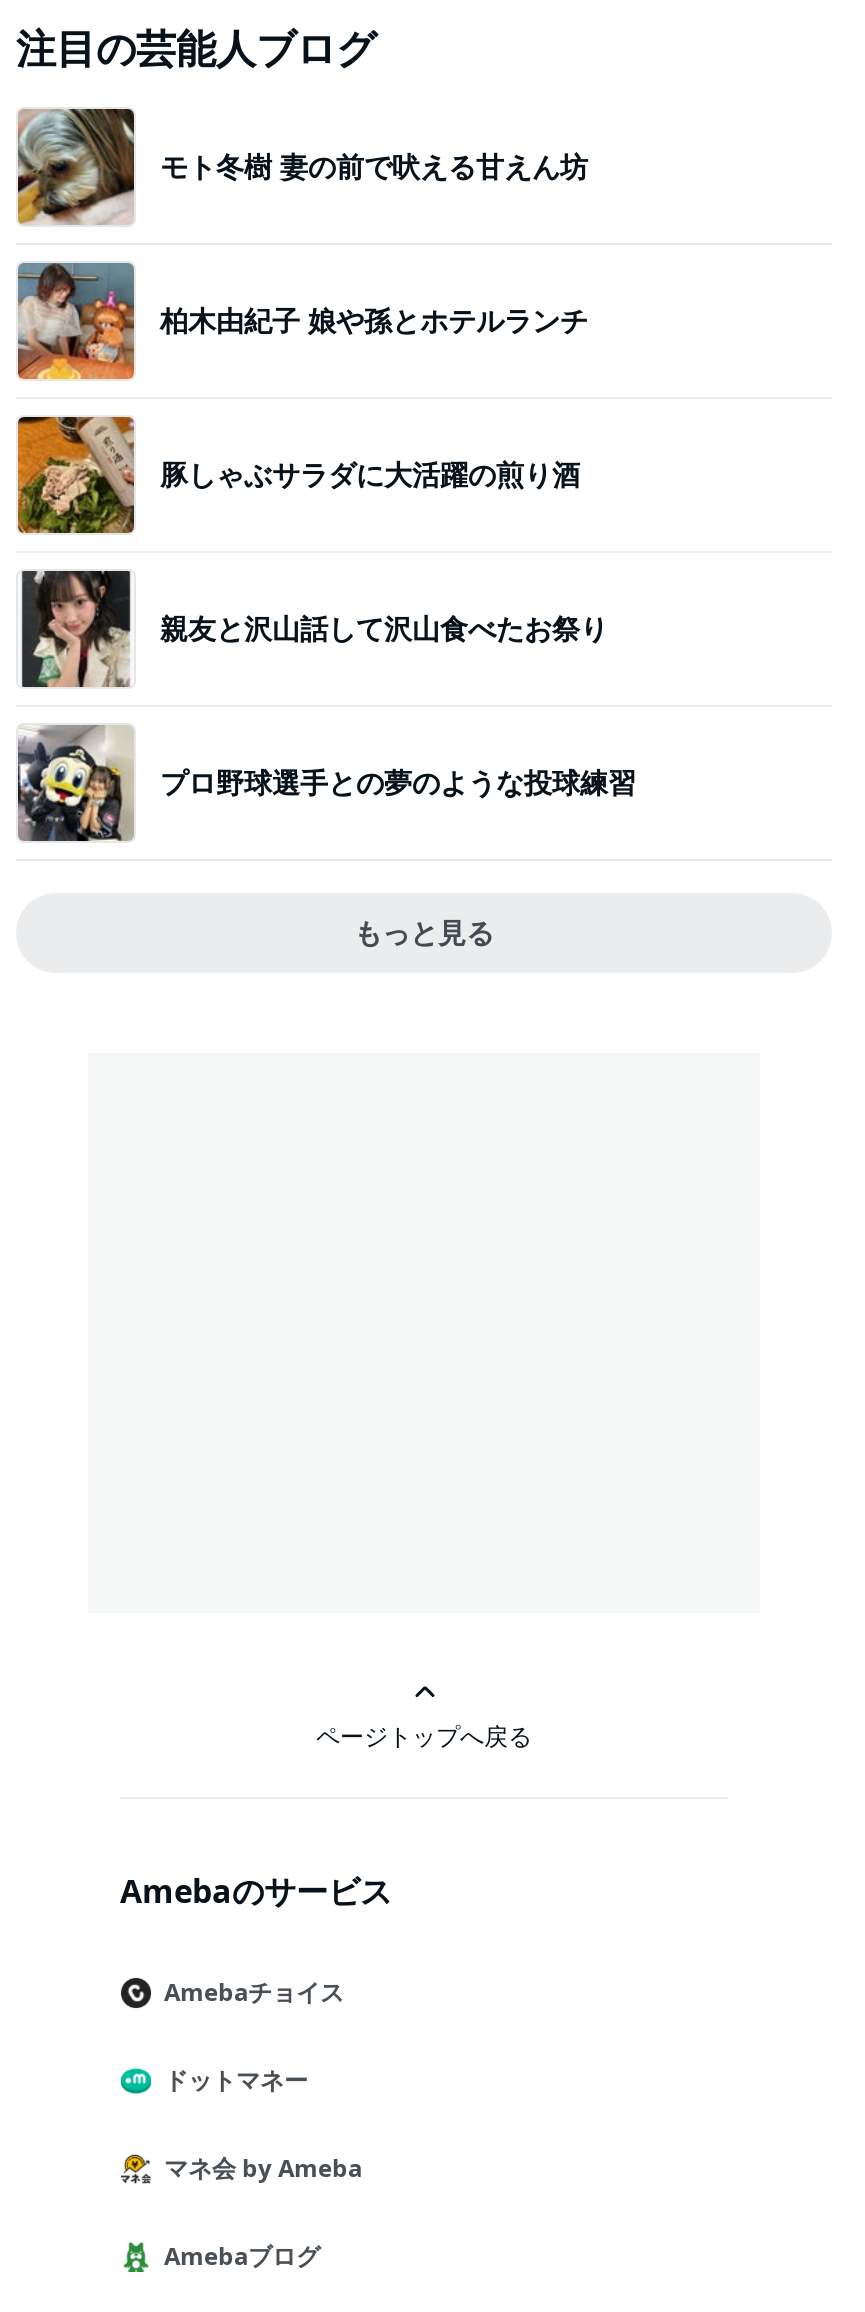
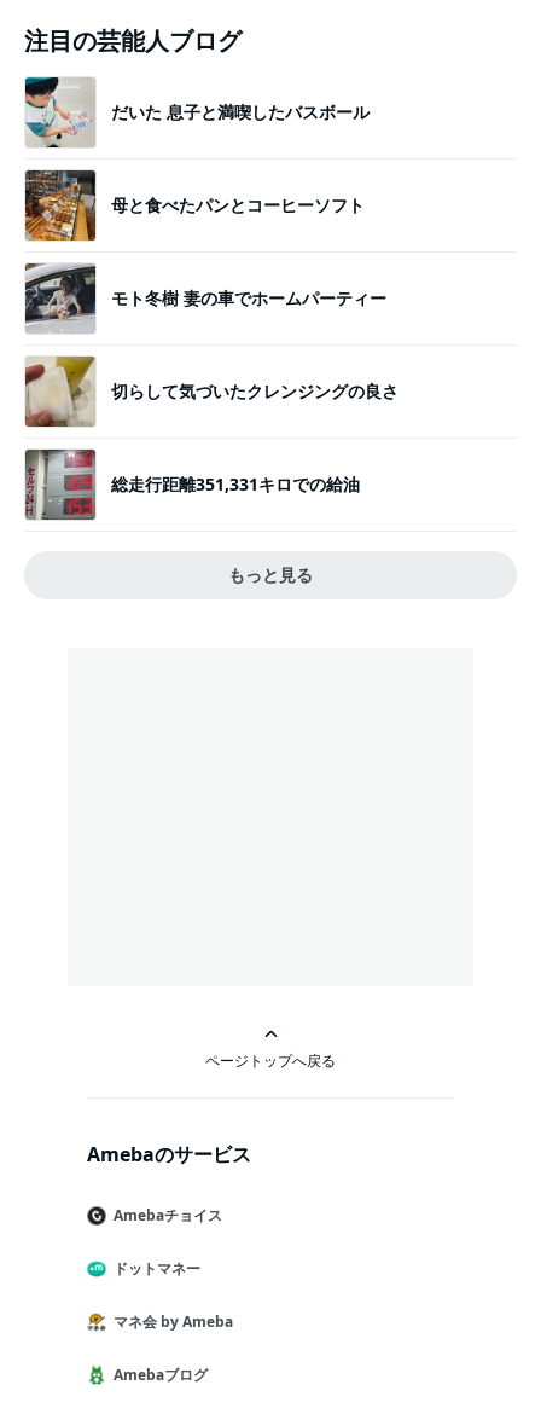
- [image]
- モト冬樹 妻の前で吠える甘えん坊
+ [image]
+ だいた 息子と満喫したバスボール

- [image]
- 柏木由紀子 娘や孫とホテルランチ
+ [image]
+ 母と食べたパンとコーヒーソフト

- [image]
- 豚しゃぶサラダに大活躍の煎り酒
+ [image]
+ モト冬樹 妻の車でホームパーティー

- [image]
- 親友と沢山話して沢山食べたお祭り
+ [image]
+ 切らして気づいたクレンジングの良さ

- [image]
- プロ野球選手との夢のような投球練習
+ [image]
+ 総走行距離351,331キロでの給油
